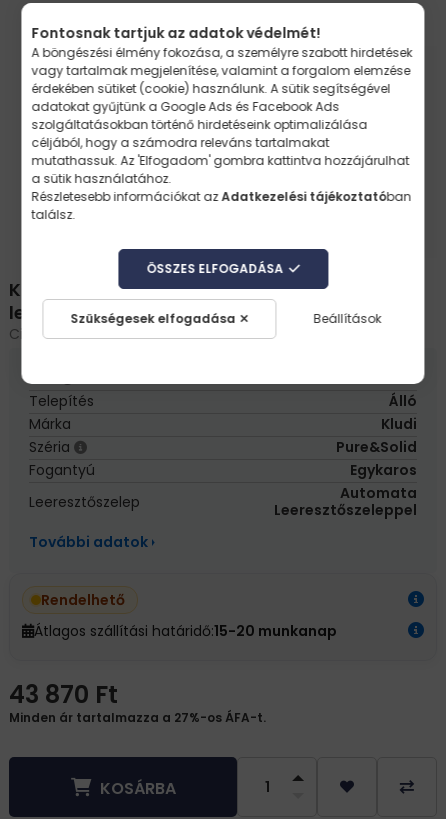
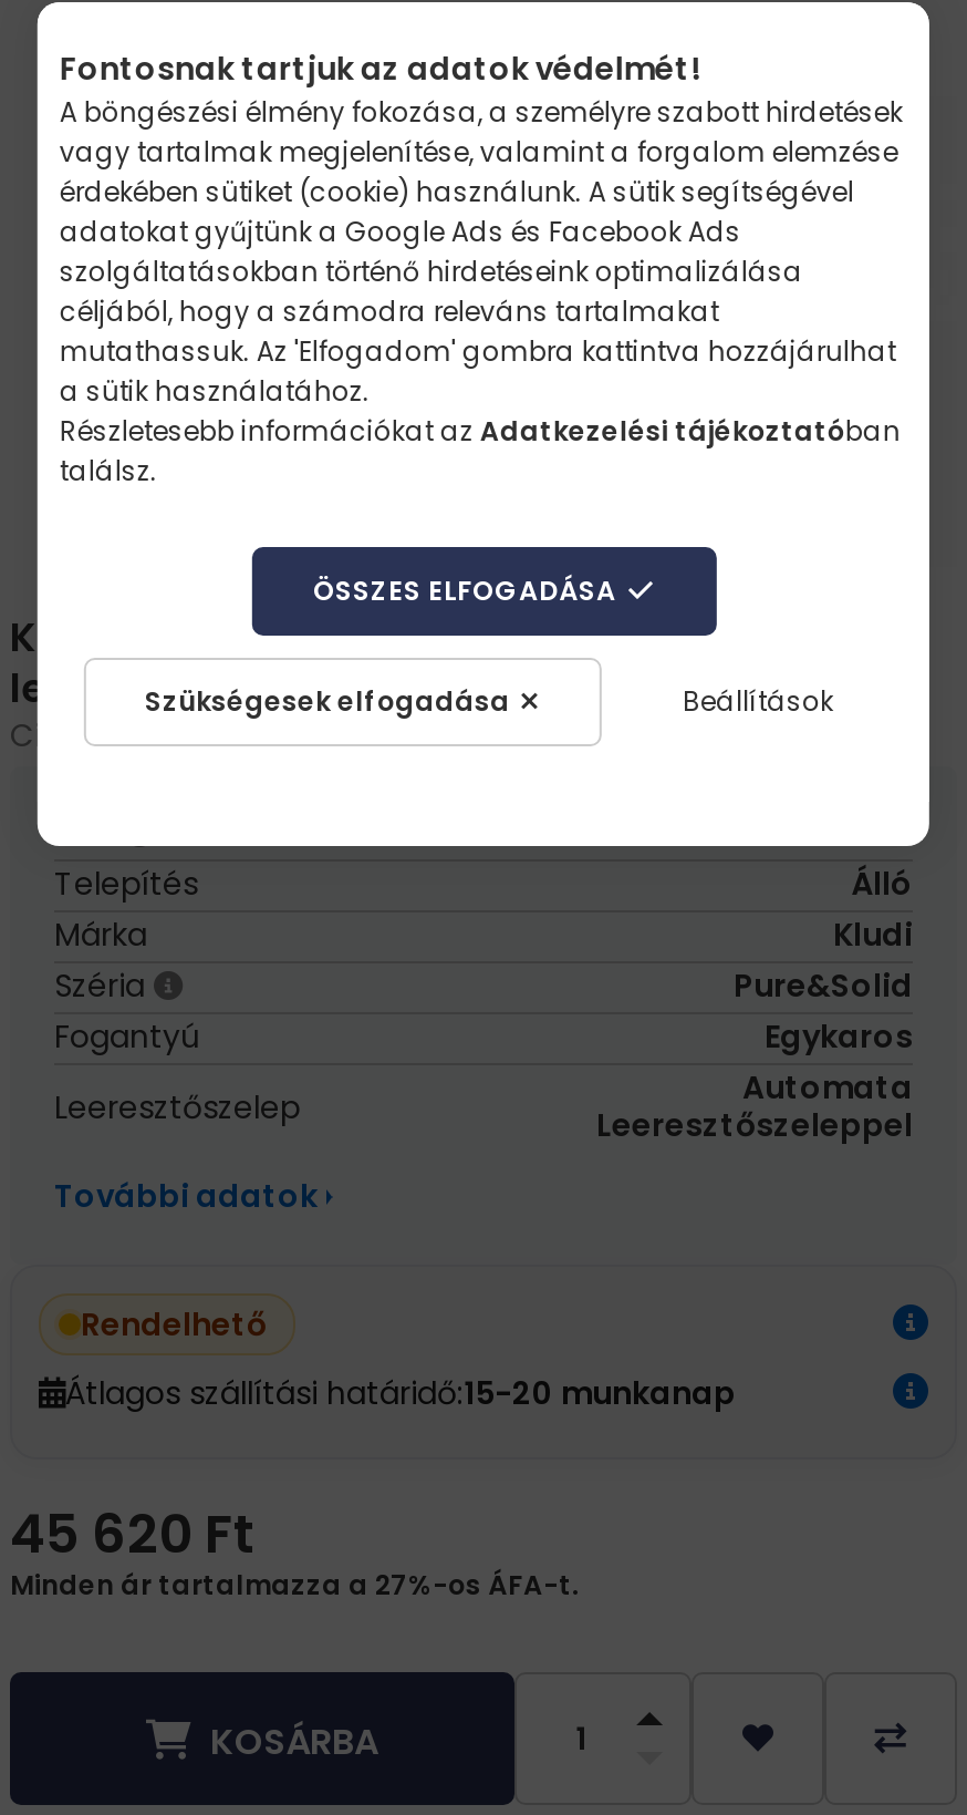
- 43 870 Ft
+ 45 620 Ft
